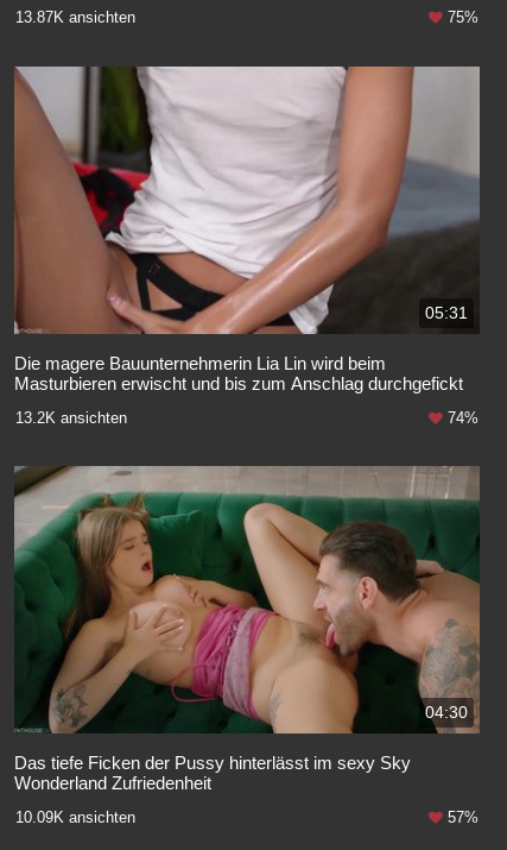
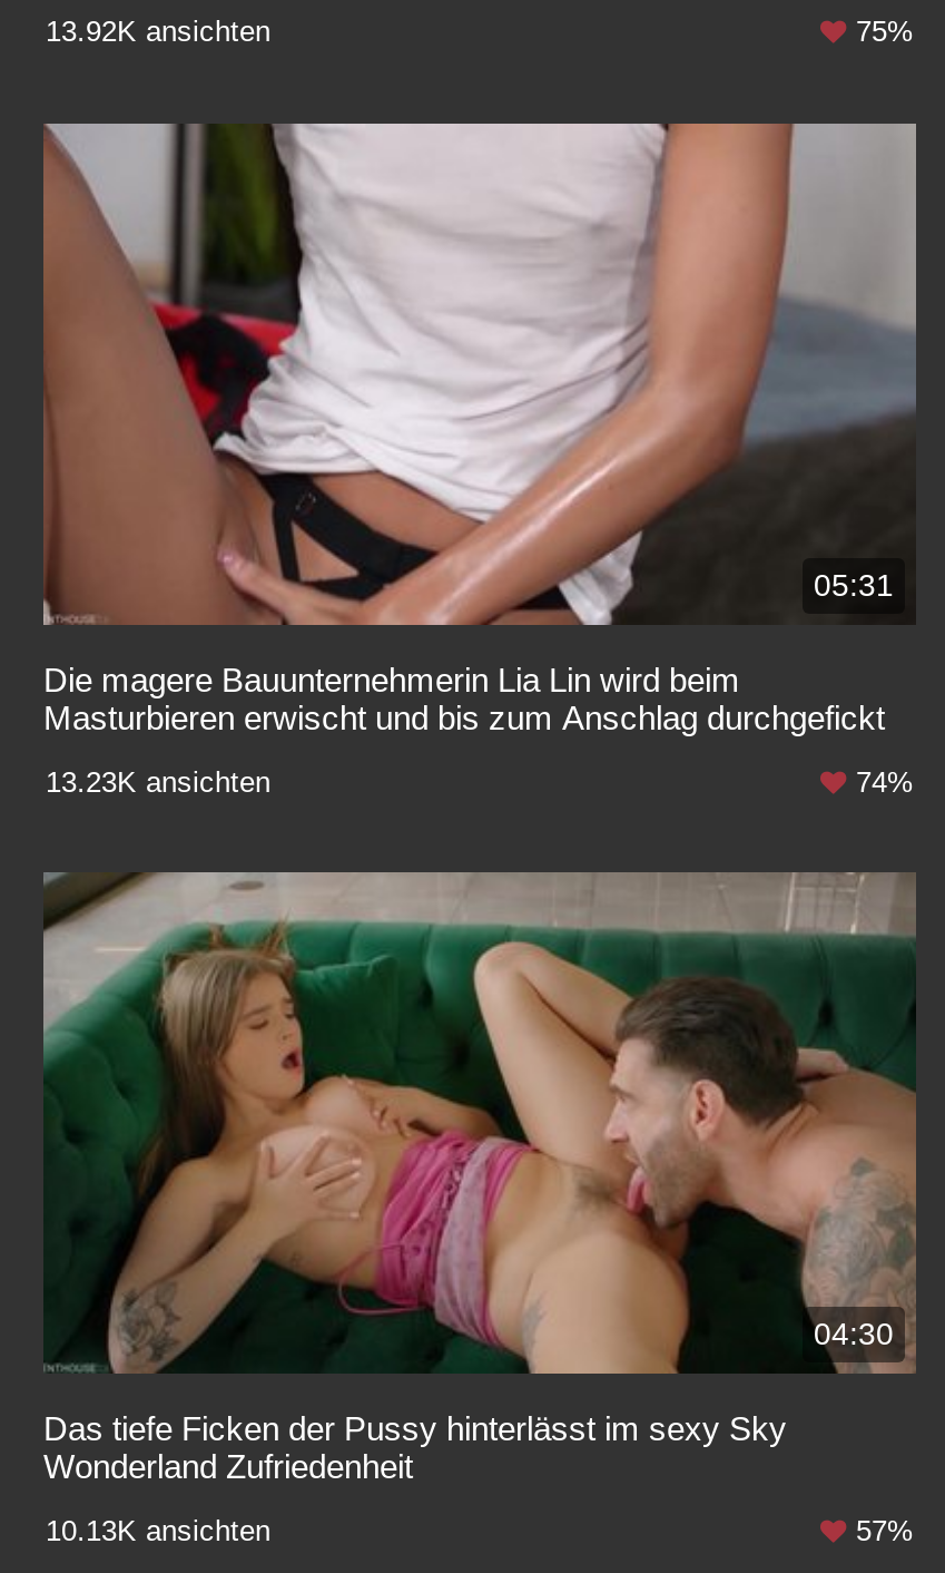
- 13.87K ansichten
+ 13.92K ansichten

- 13.2K ansichten
+ 13.23K ansichten

- 10.09K ansichten
+ 10.13K ansichten
